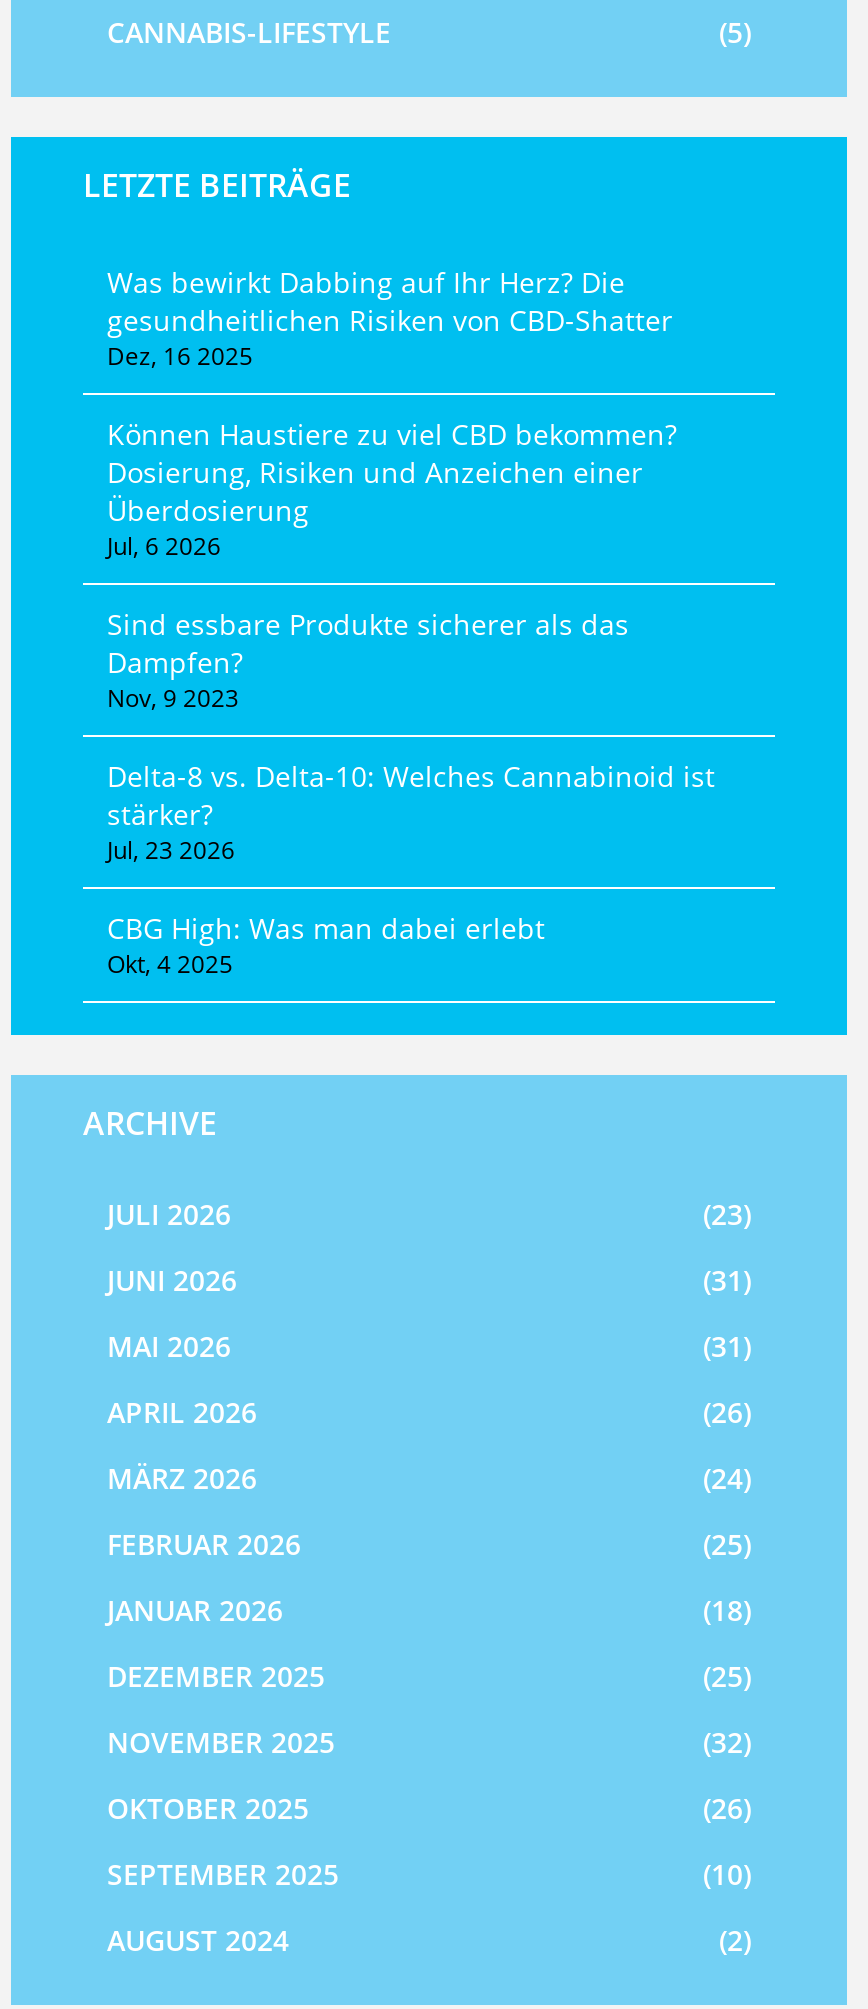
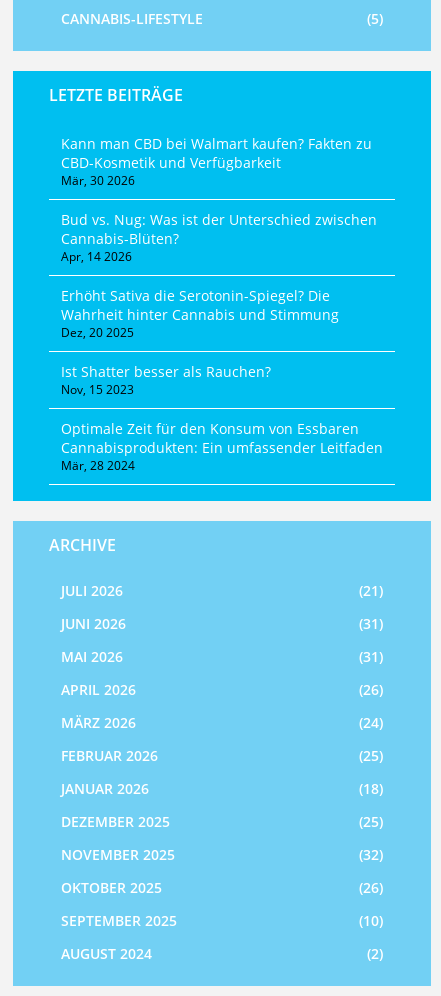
- Was bewirkt Dabbing auf Ihr Herz? Die
- gesundheitlichen Risiken von CBD-Shatter
- Dez, 16 2025
+ Kann man CBD bei Walmart kaufen? Fakten zu
+ CBD-Kosmetik und Verfügbarkeit
+ Mär, 30 2026

- Können Haustiere zu viel CBD bekommen?
- Dosierung, Risiken und Anzeichen einer
- Überdosierung
- Jul, 6 2026
+ Bud vs. Nug: Was ist der Unterschied zwischen
+ Cannabis-Blüten?
+ Apr, 14 2026

- Sind essbare Produkte sicherer als das
- Dampfen?
- Nov, 9 2023
+ Erhöht Sativa die Serotonin-Spiegel? Die
+ Wahrheit hinter Cannabis und Stimmung
+ Dez, 20 2025

- Delta-8 vs. Delta-10: Welches Cannabinoid ist
- stärker?
- Jul, 23 2026
+ Ist Shatter besser als Rauchen?
+ Nov, 15 2023

- CBG High: Was man dabei erlebt
- Okt, 4 2025
+ Optimale Zeit für den Konsum von Essbaren
+ Cannabisprodukten: Ein umfassender Leitfaden
+ Mär, 28 2024

- (23)
+ (21)
